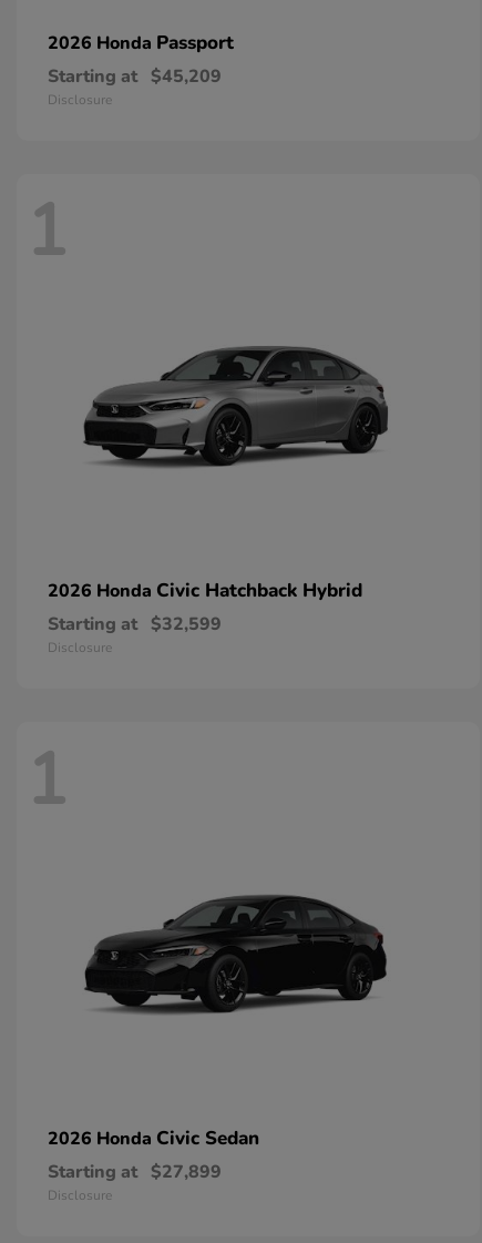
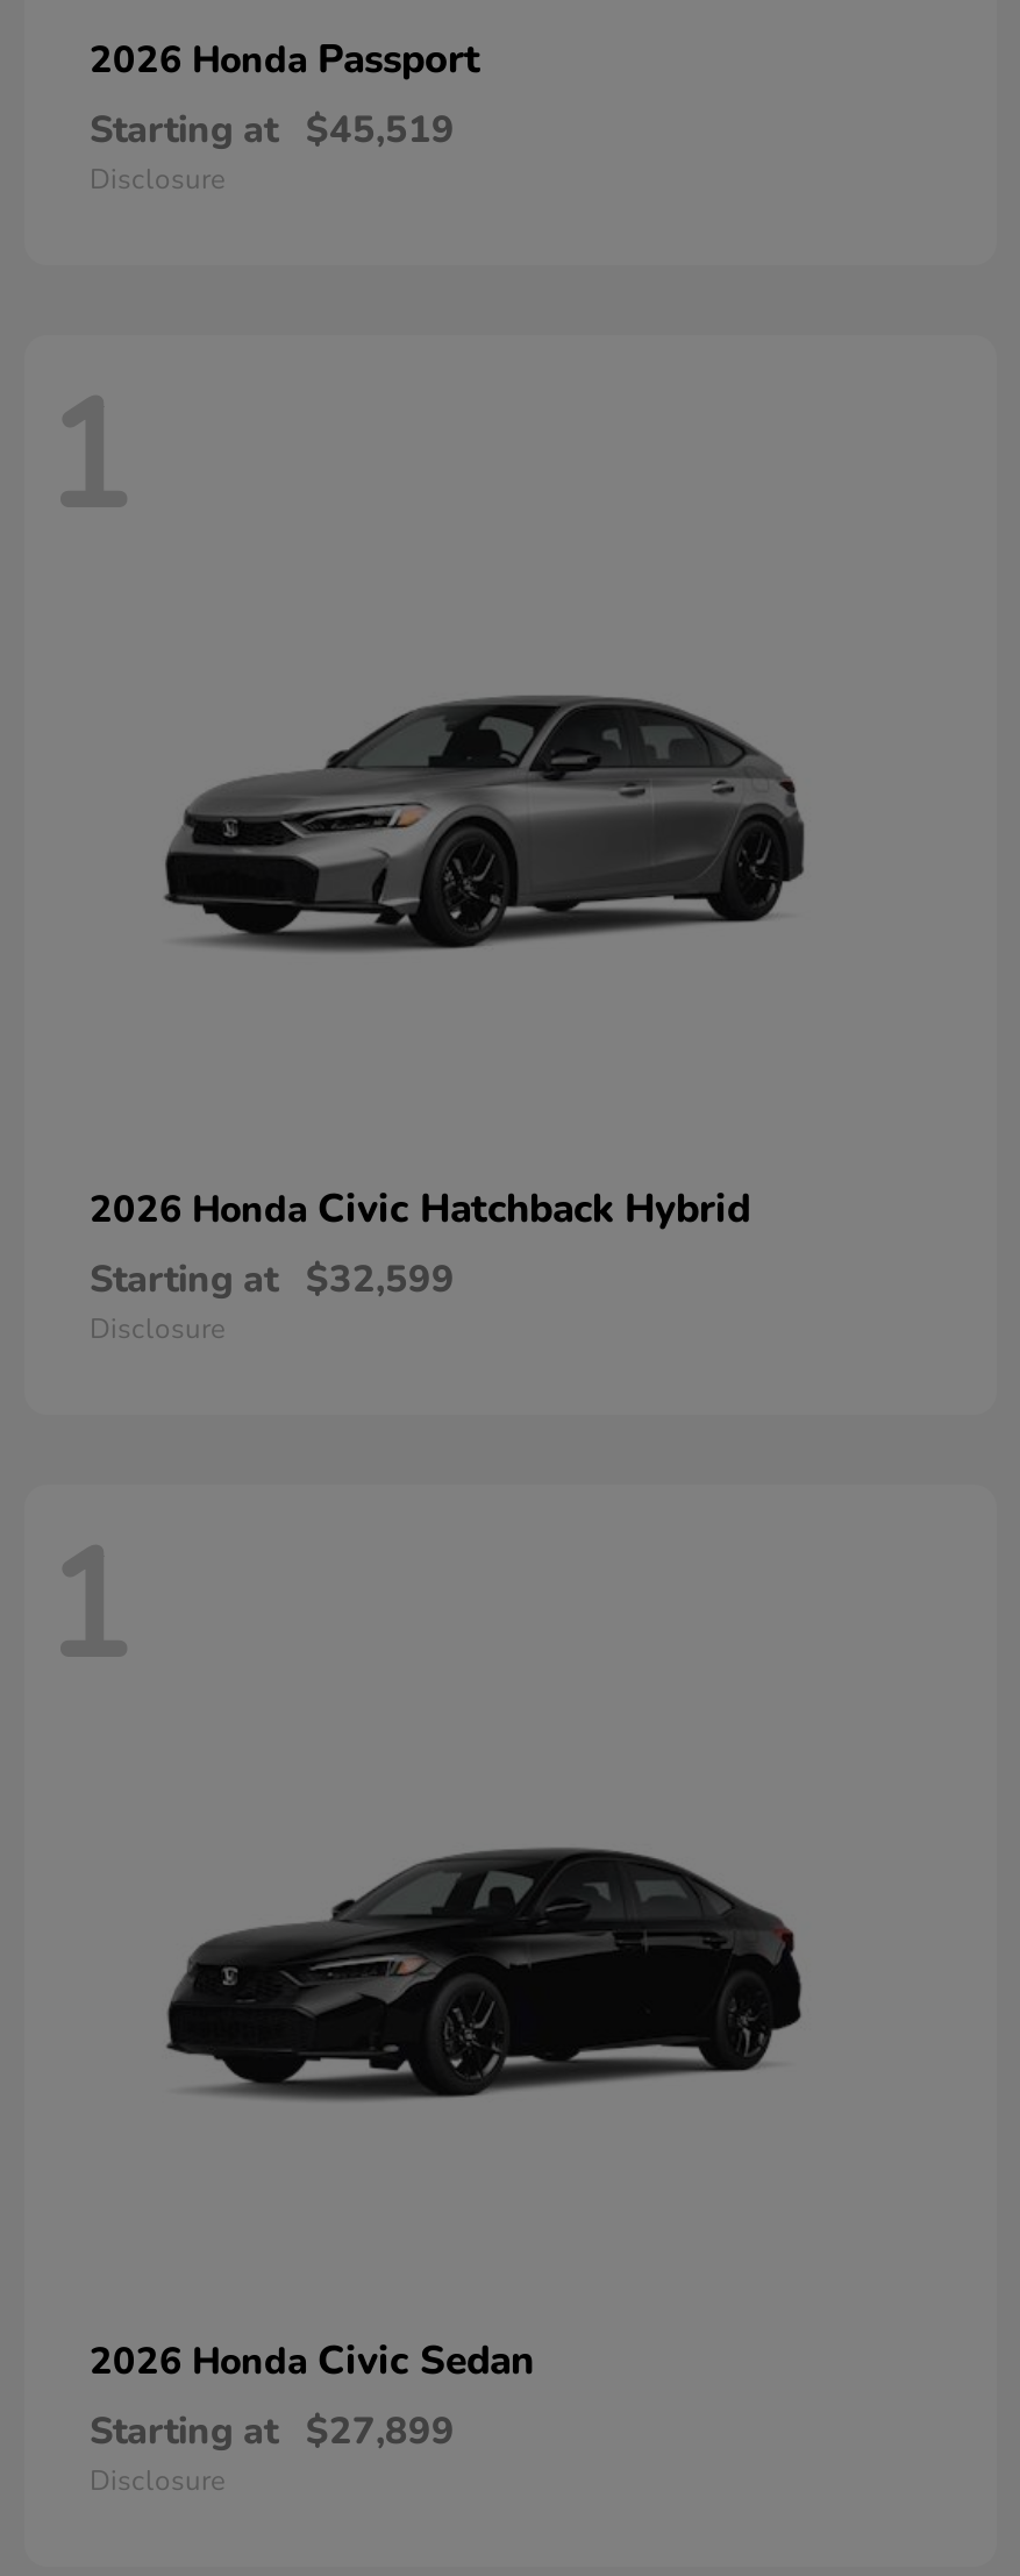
- Starting at $45,209
+ Starting at $45,519
